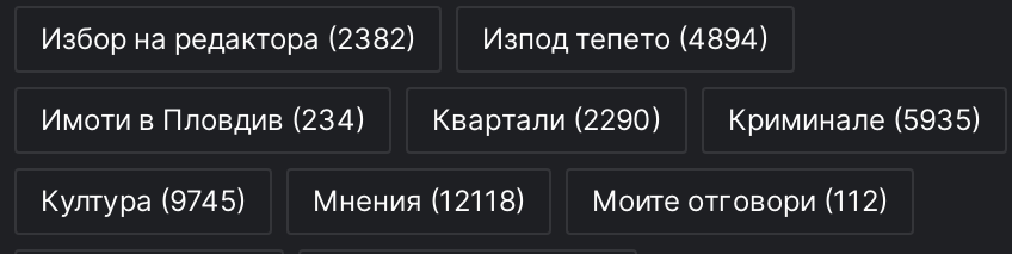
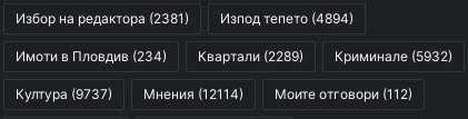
- Избор на редактора (2382)
+ Избор на редактора (2381)

- Квартали (2290)
+ Квартали (2289)

- Криминале (5935)
+ Криминале (5932)

- Култура (9745)
+ Култура (9737)

- Мнения (12118)
+ Мнения (12114)
